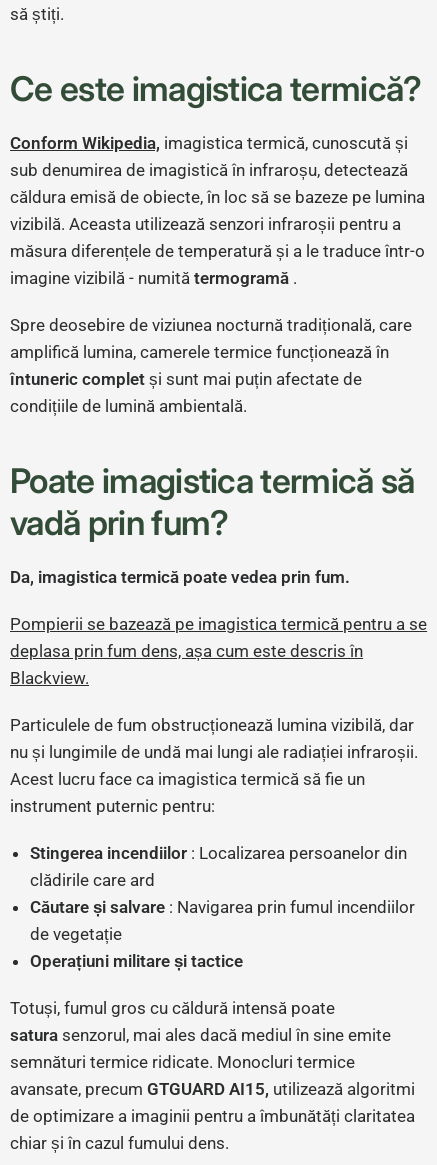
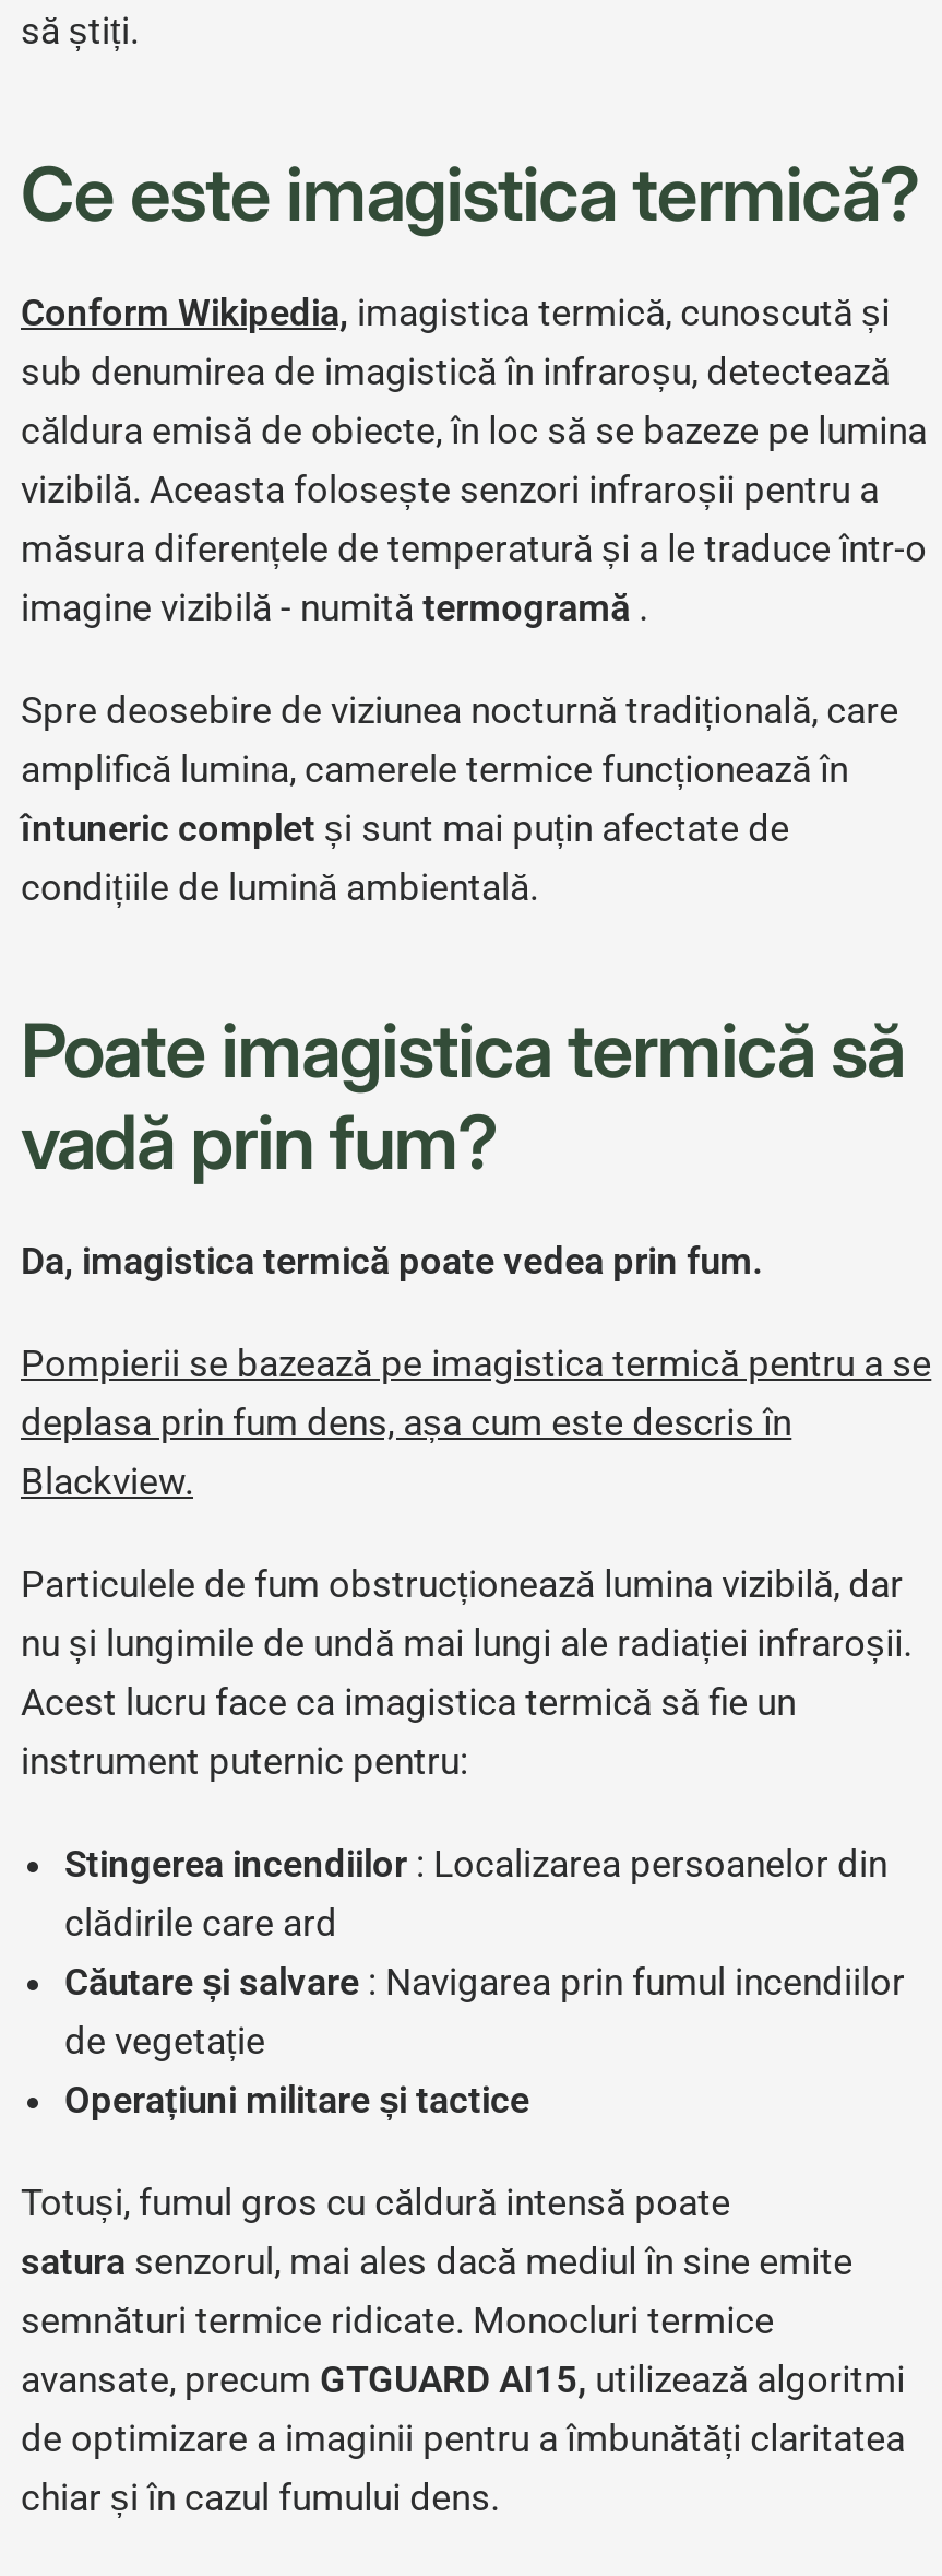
- vizibilă. Aceasta utilizează senzori infraroșii pentru a
+ vizibilă. Aceasta folosește senzori infraroșii pentru a
